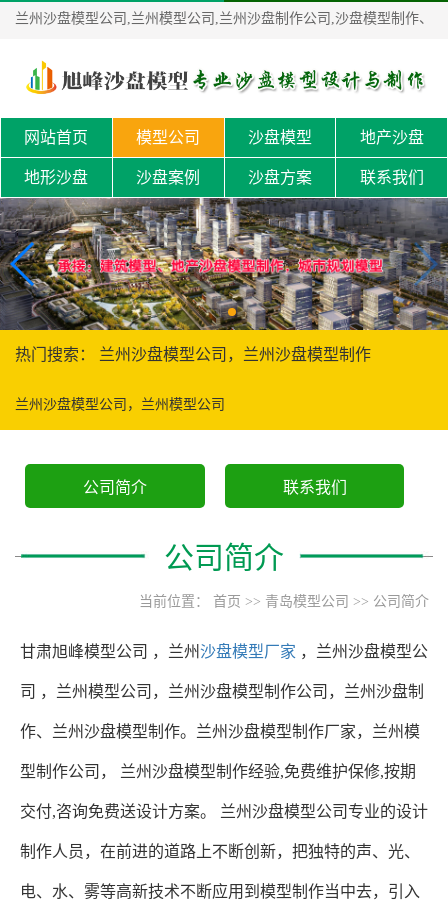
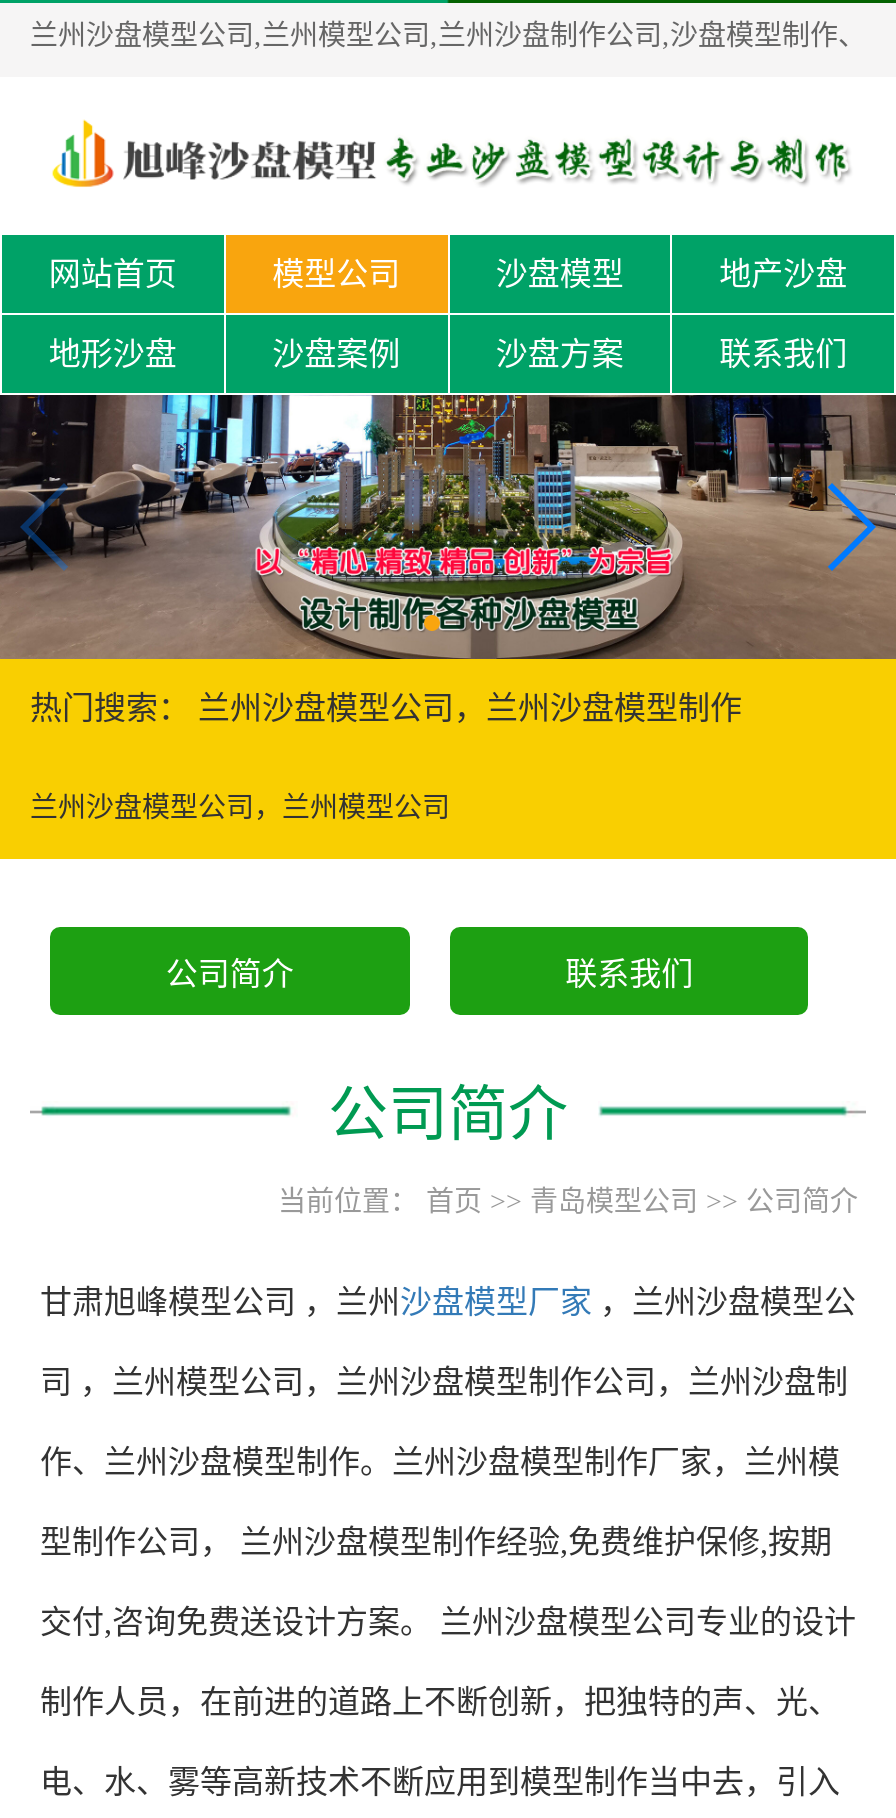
- [image]
+ [image]
